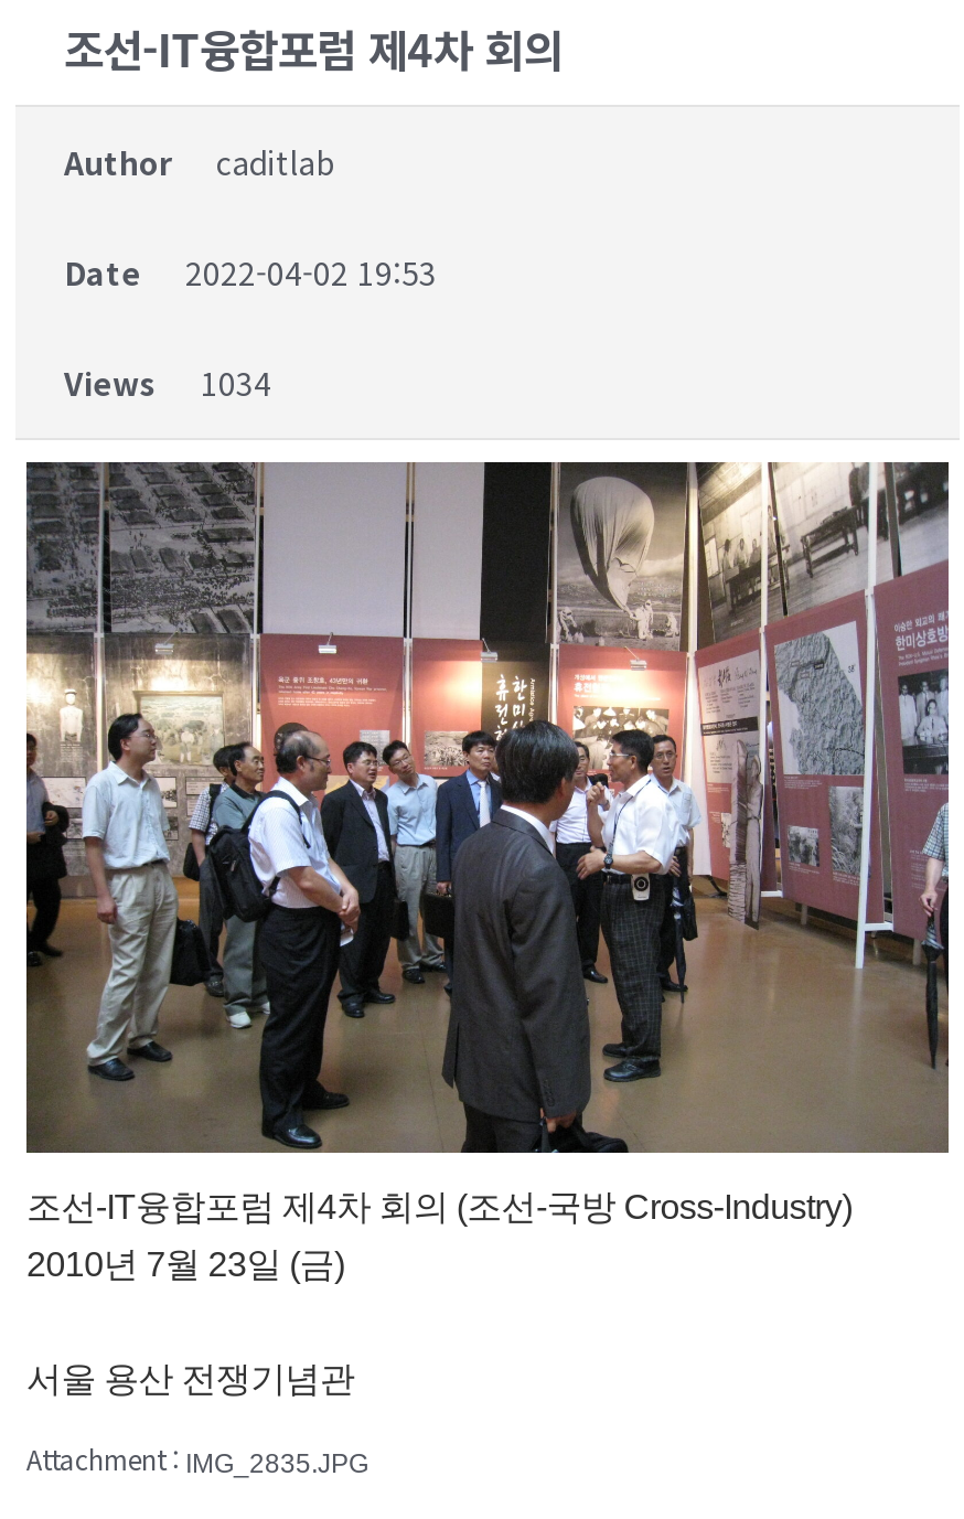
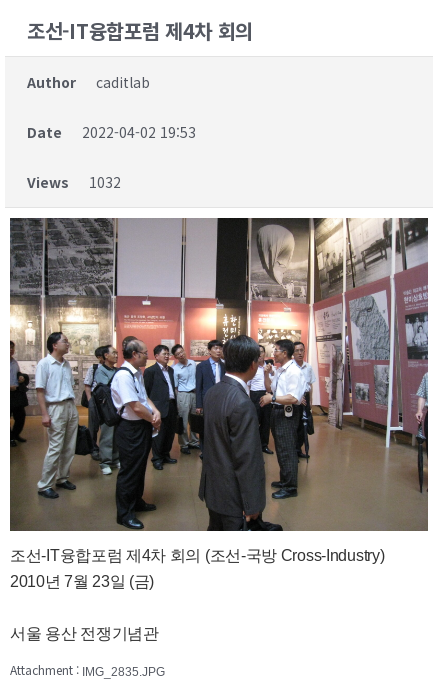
- Views 1034
+ Views 1032
